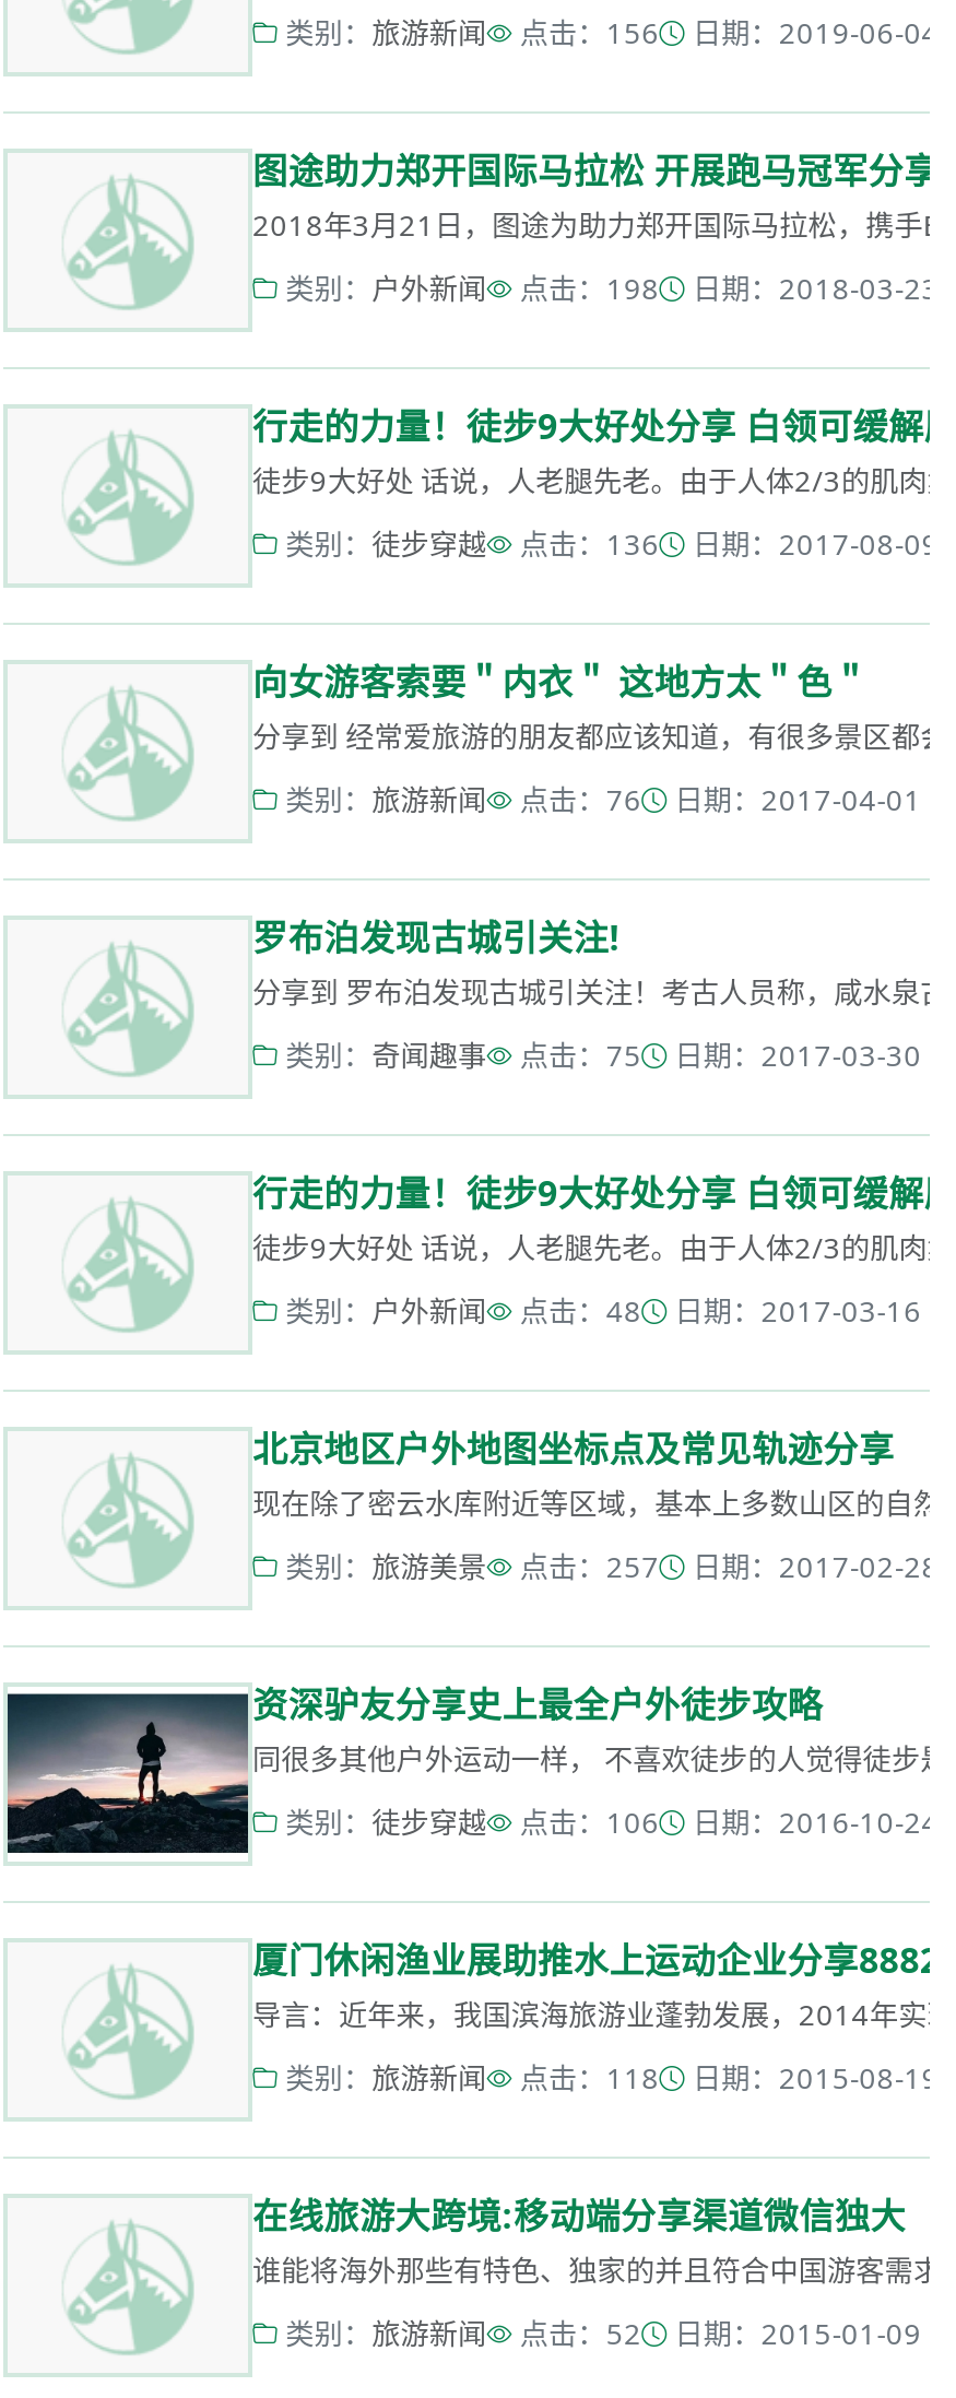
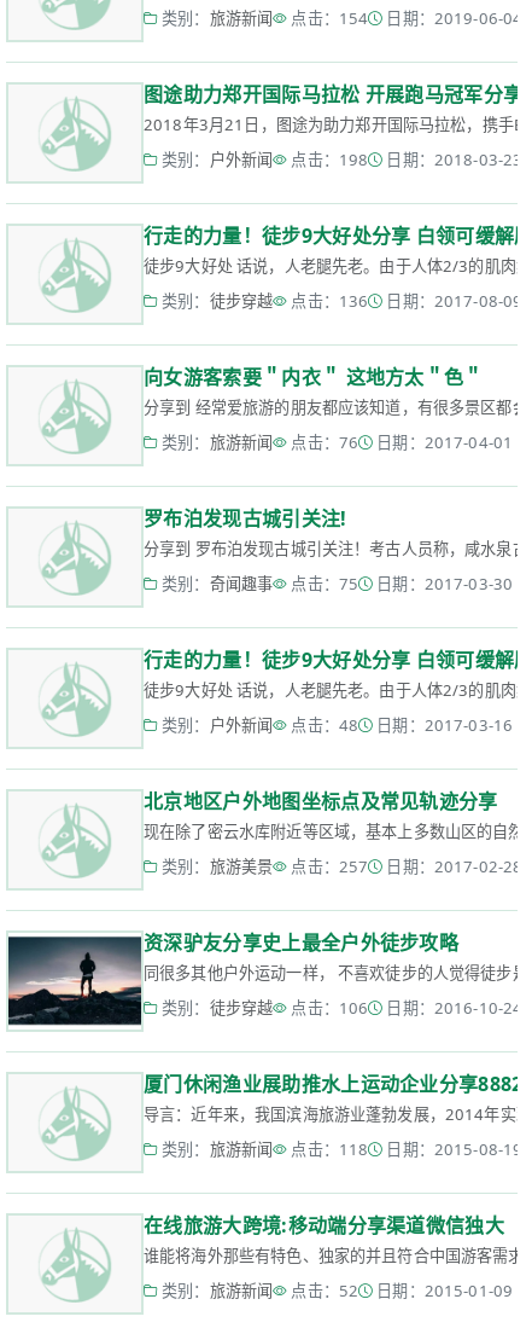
- 点击：156
+ 点击：154
